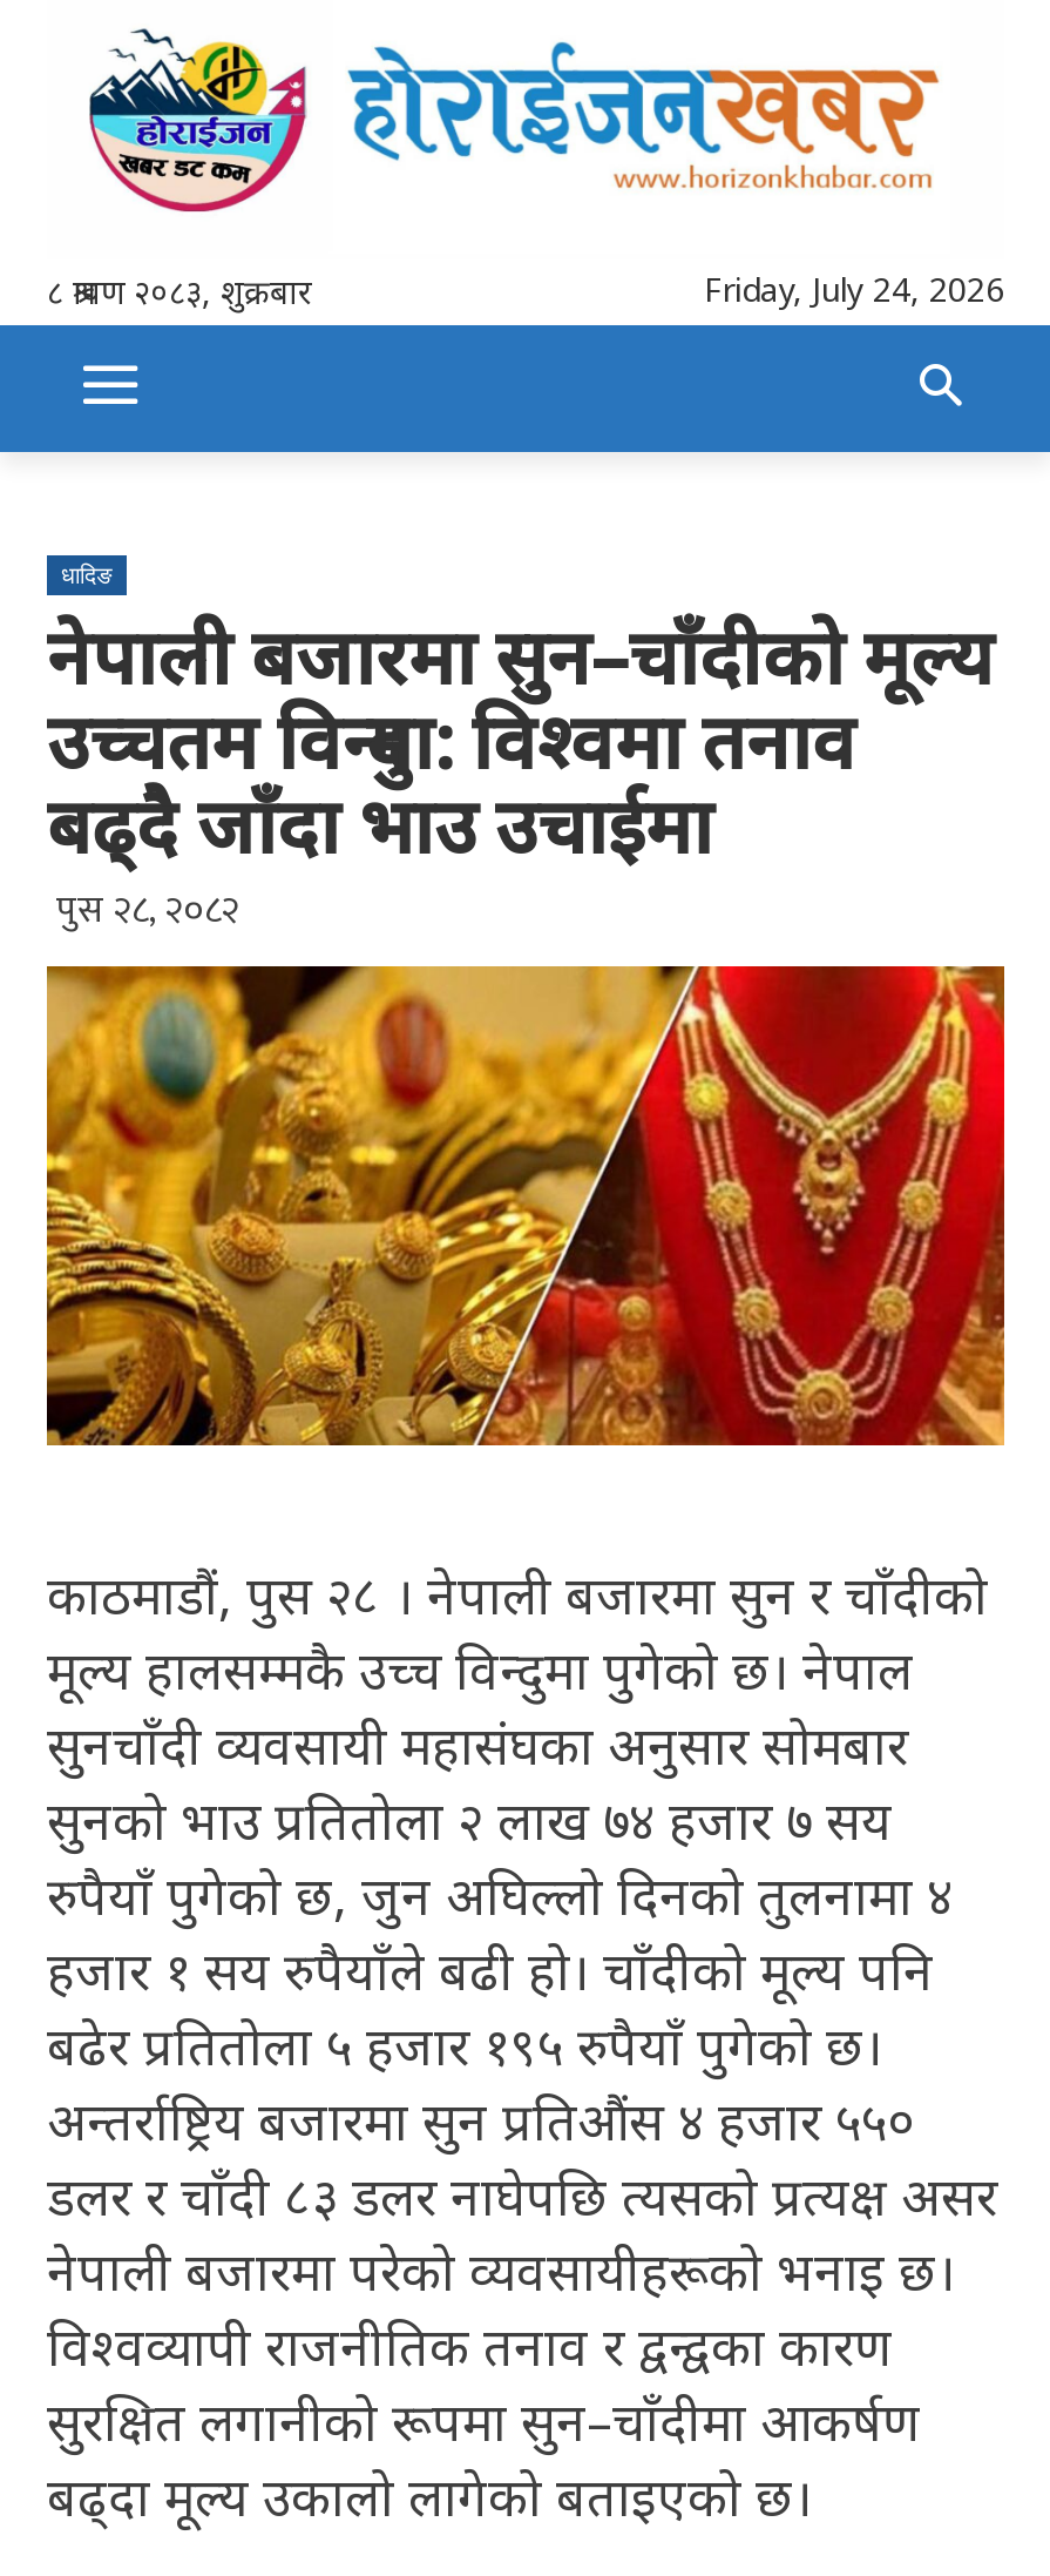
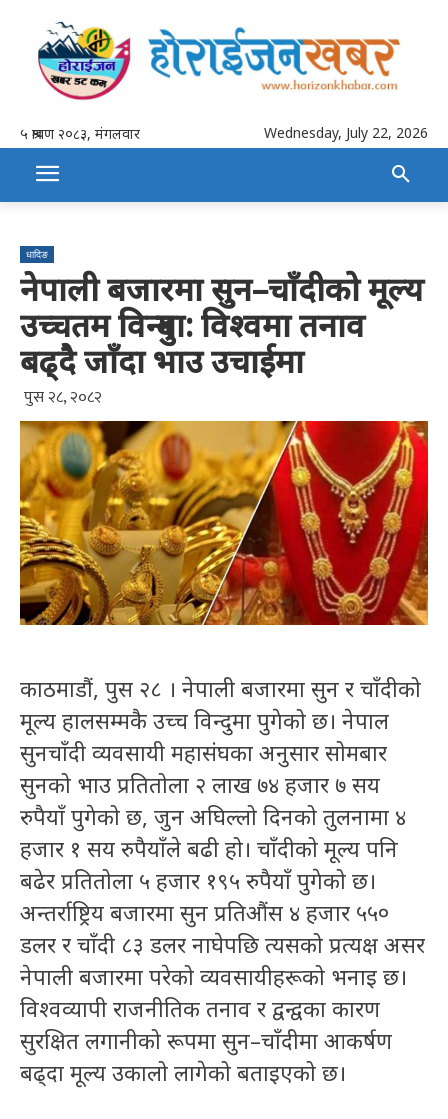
- ८ श्रावण २०८३, शुक्रबार
+ ५ श्रावण २०८३, मंगलवार

- Friday, July 24, 2026
+ Wednesday, July 22, 2026
